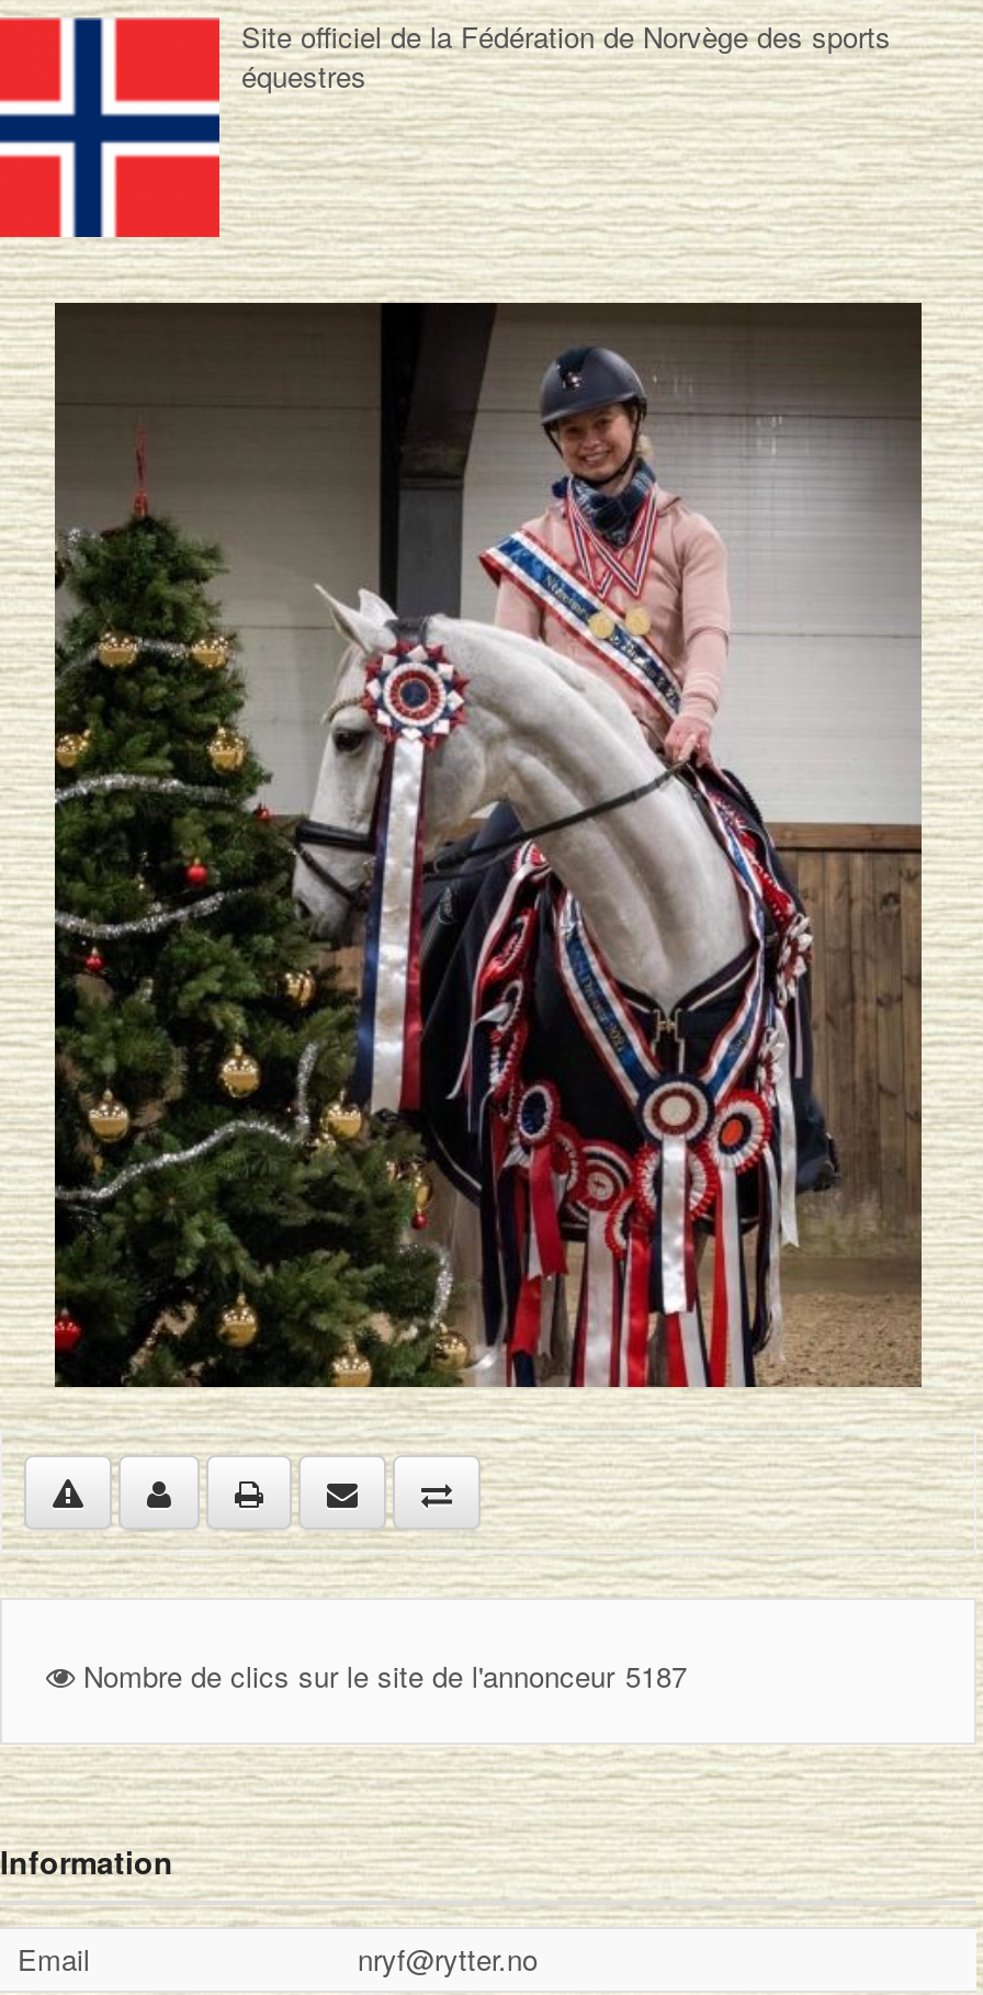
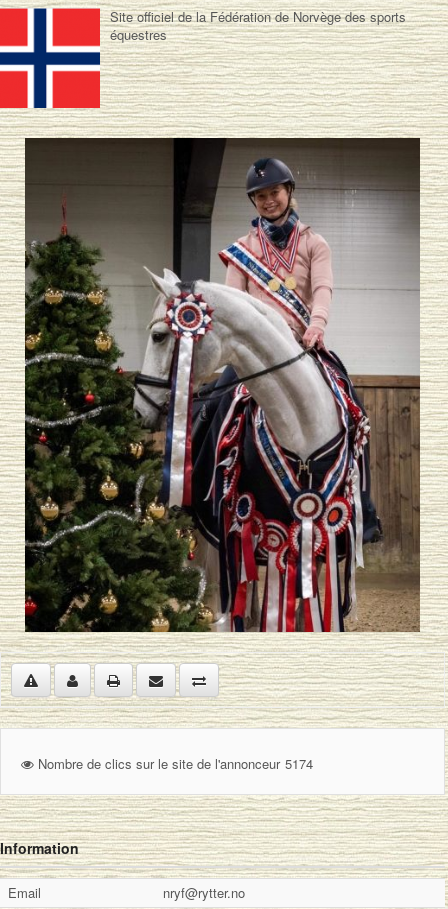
- Nombre de clics sur le site de l'annonceur 5187
+ Nombre de clics sur le site de l'annonceur 5174
